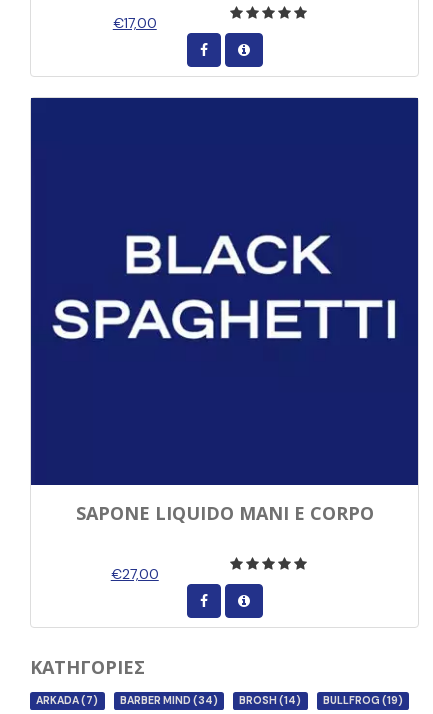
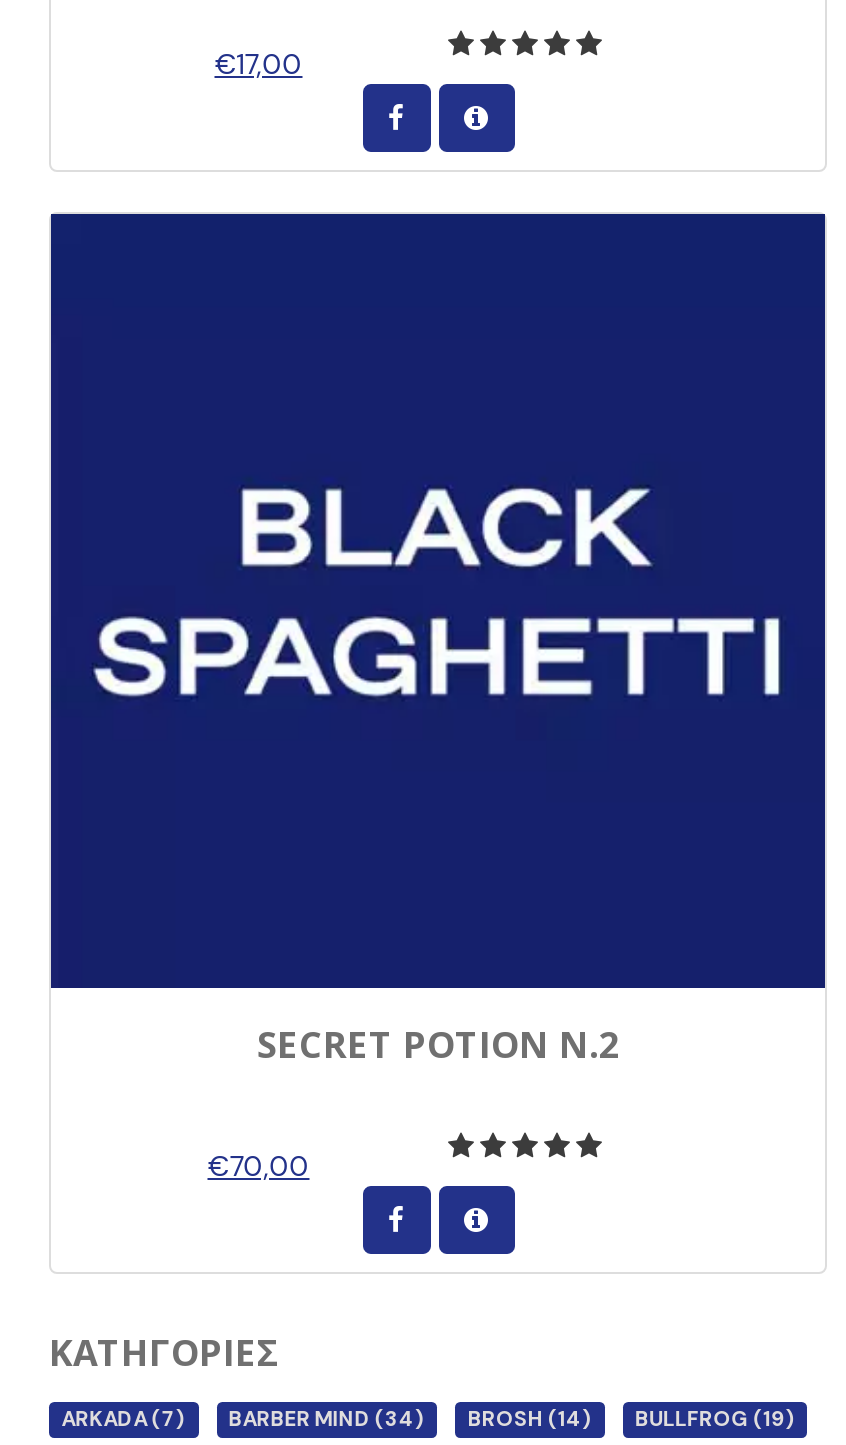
- SAPONE LIQUIDO MANI E CORPO
+ SECRET POTION N.2

- €27,00
+ €70,00
